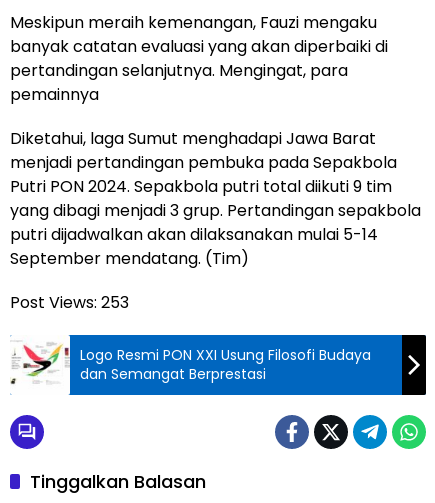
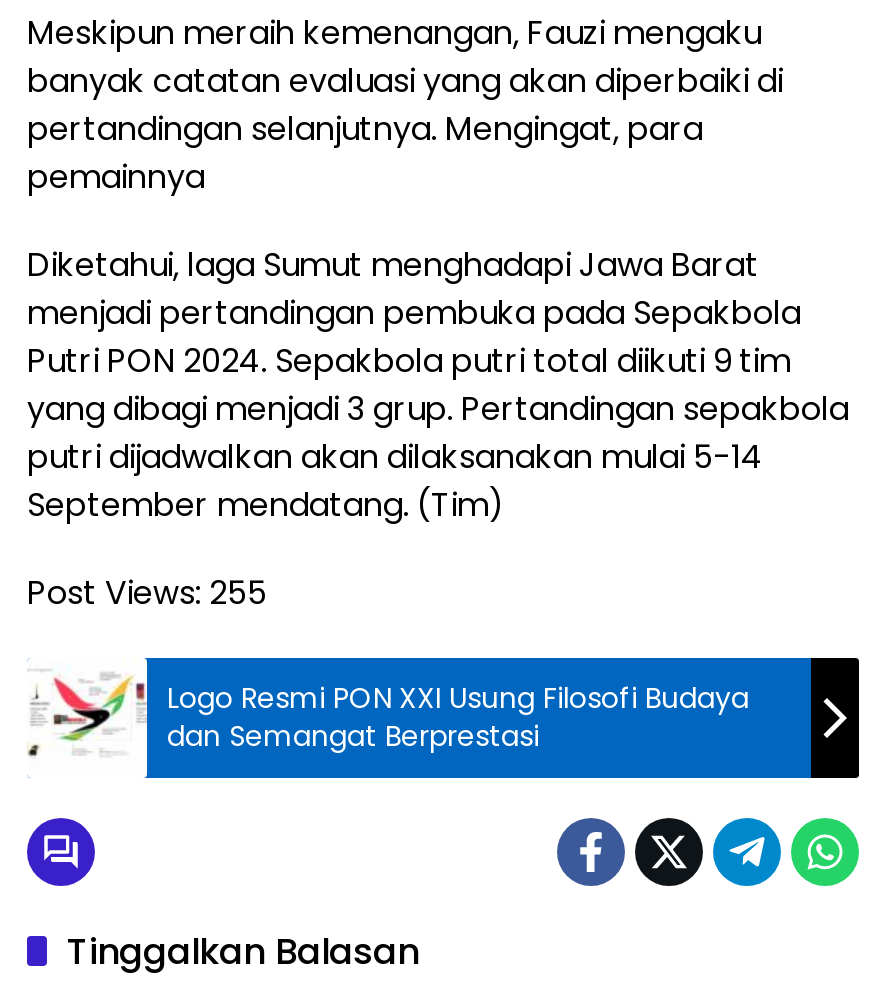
- Post Views: 253
+ Post Views: 255
